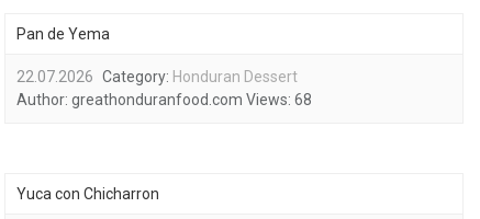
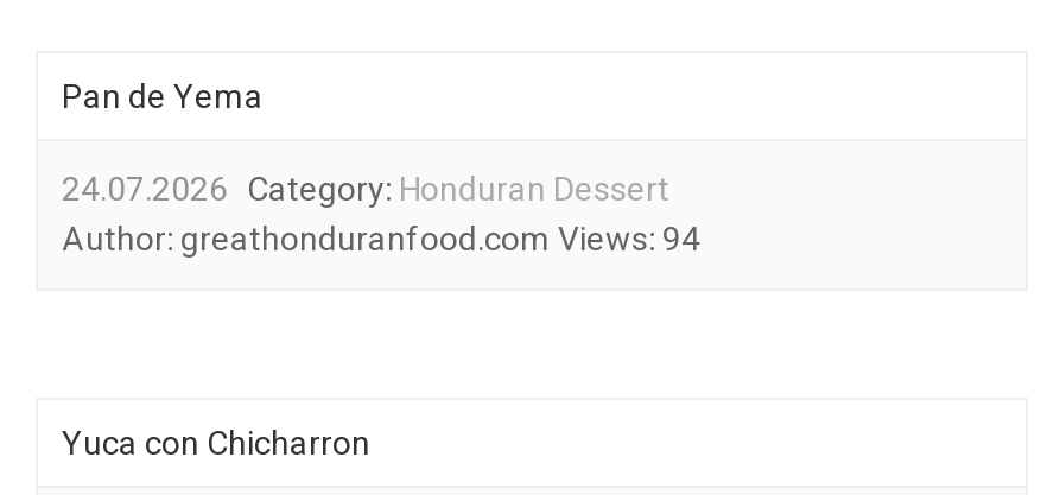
- 22.07.2026 Category: Honduran Dessert
+ 24.07.2026 Category: Honduran Dessert

- Author: greathonduranfood.com Views: 68
+ Author: greathonduranfood.com Views: 94
